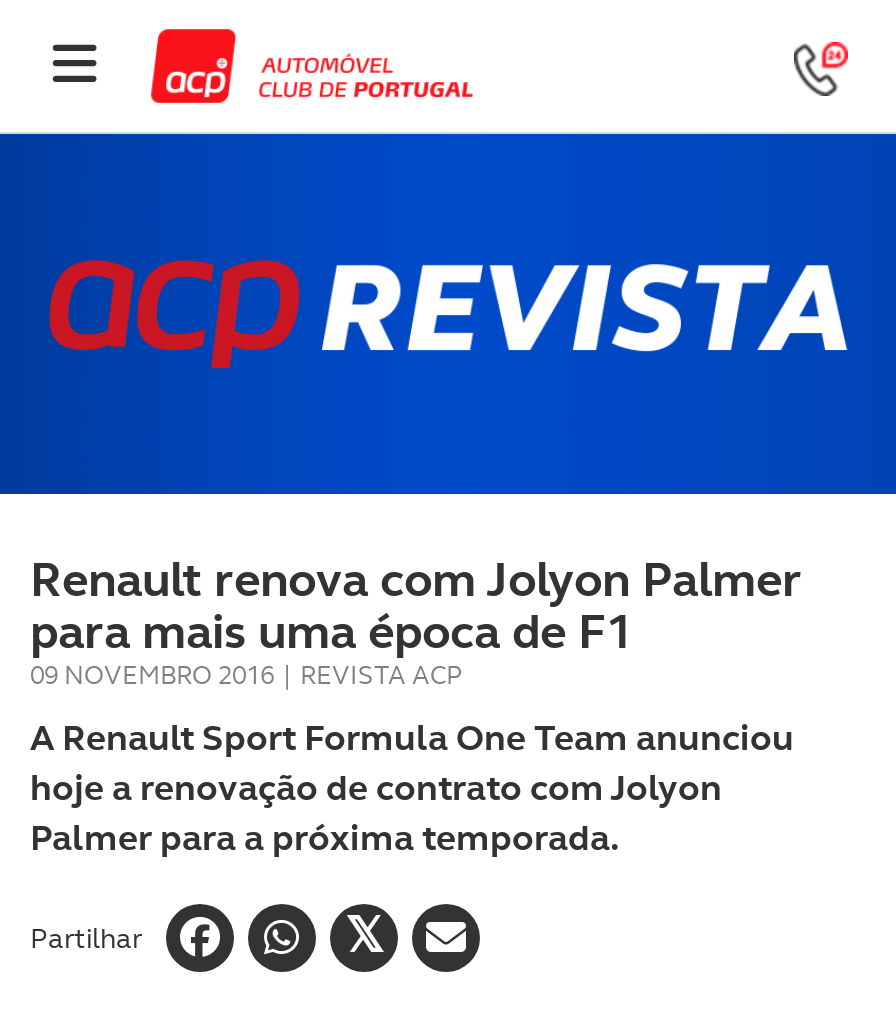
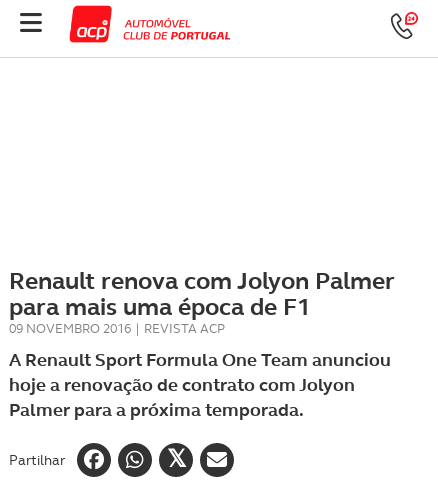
- [image]
